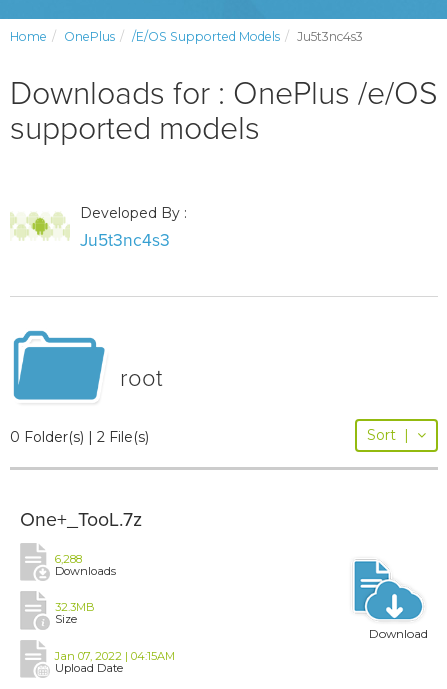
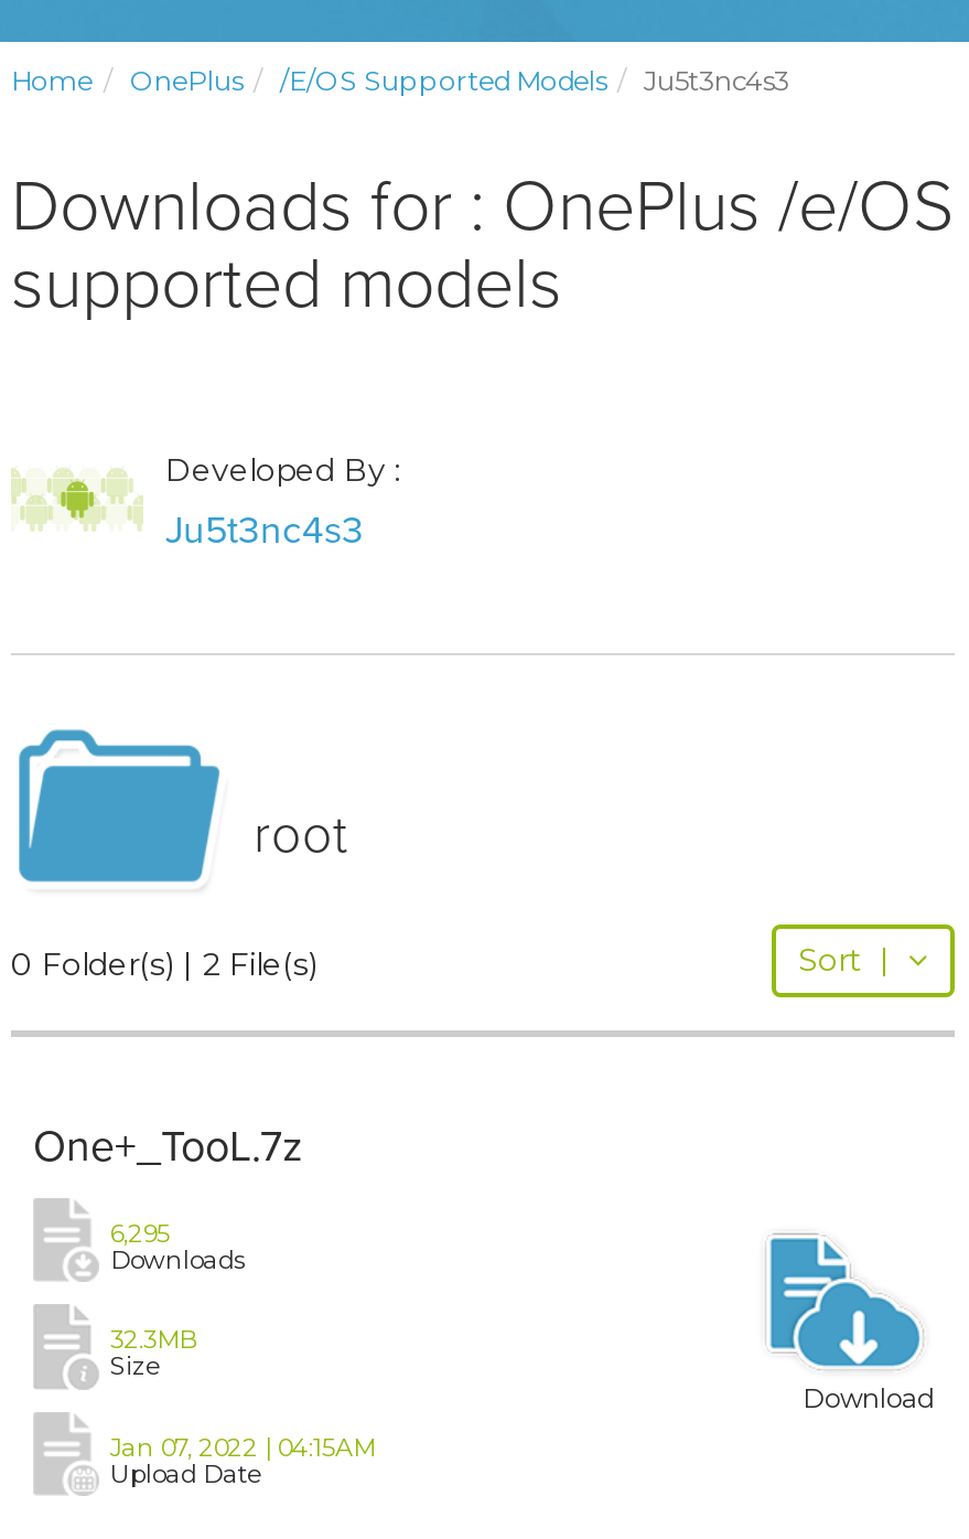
- 6,288
+ 6,295
